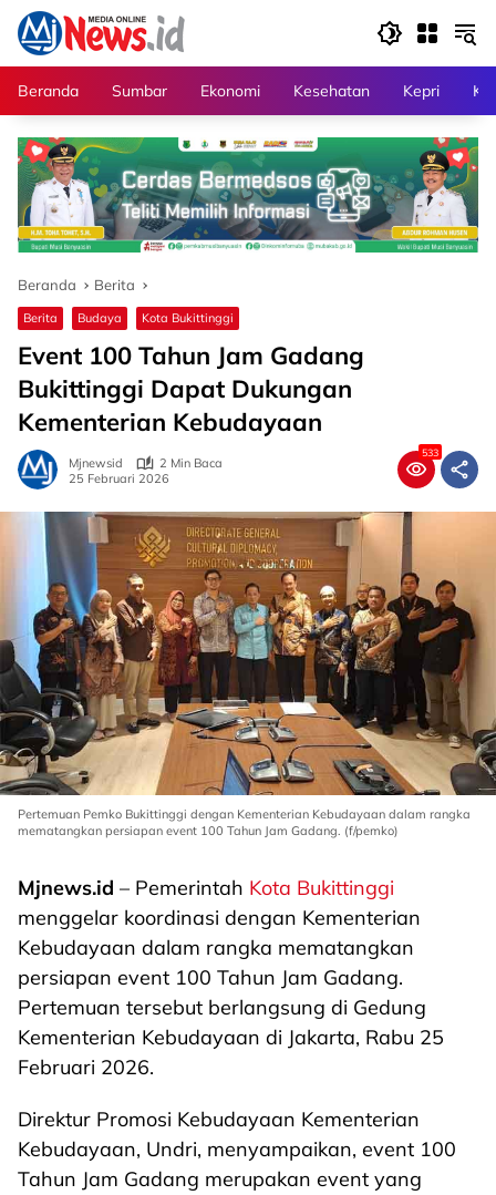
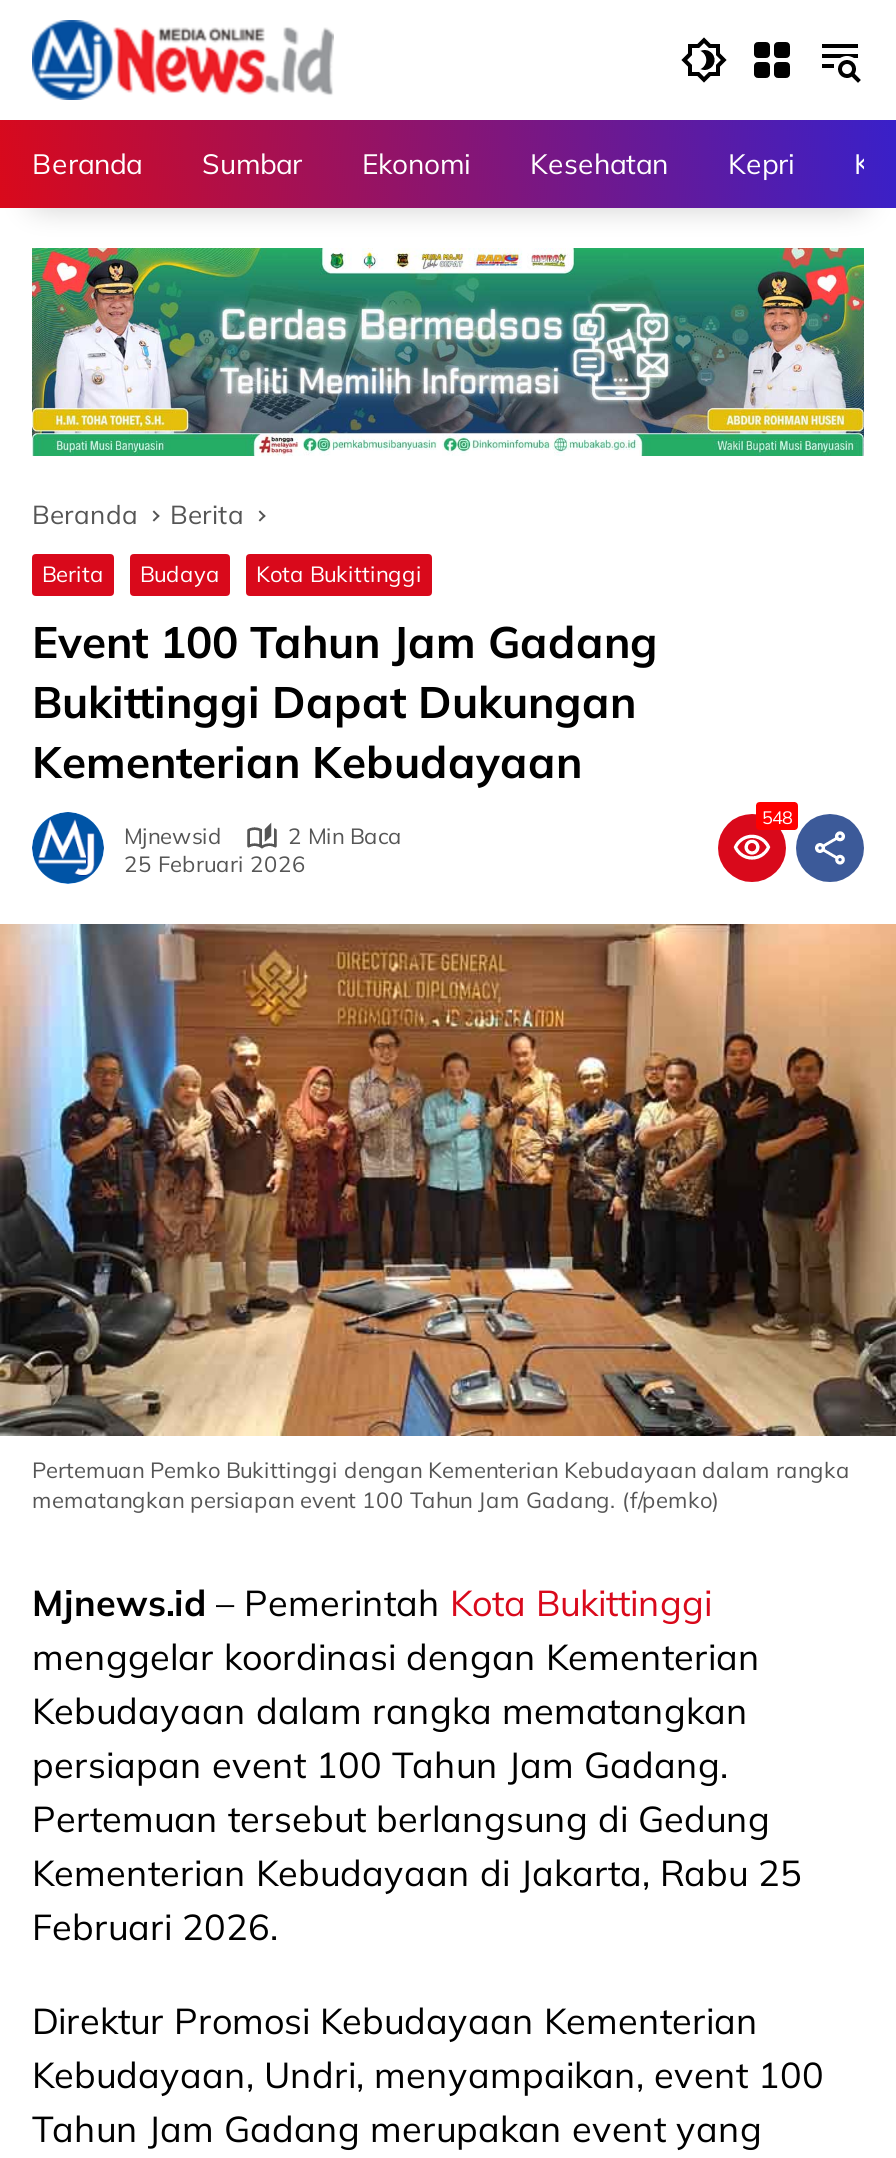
- 533
+ 548
